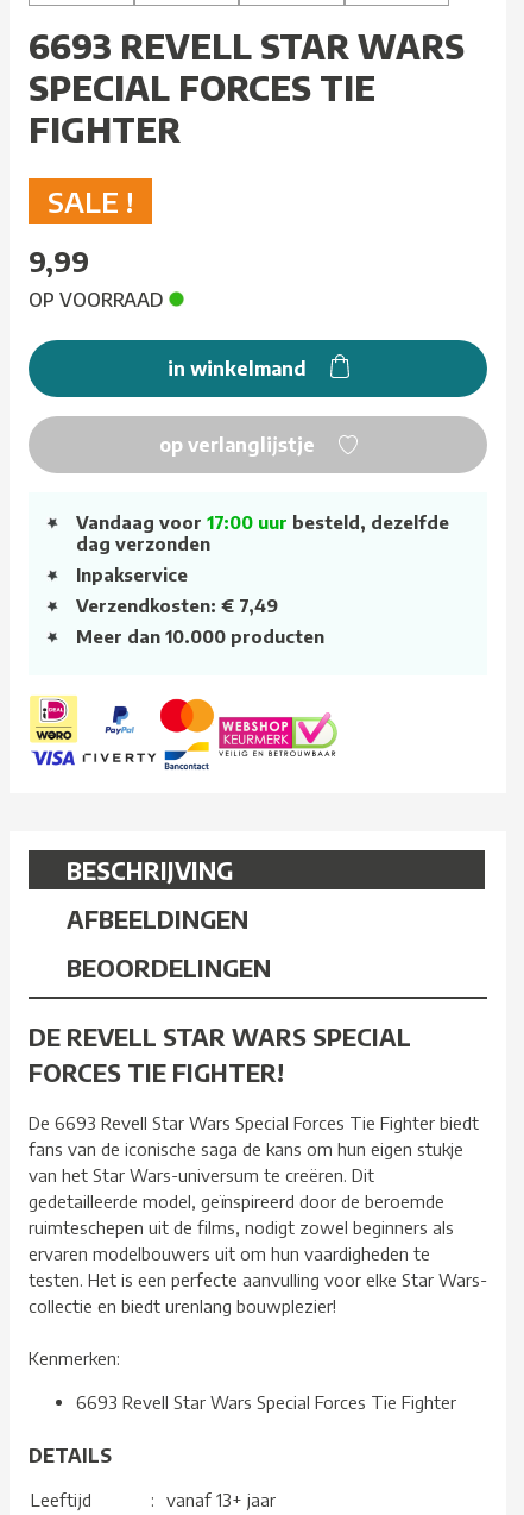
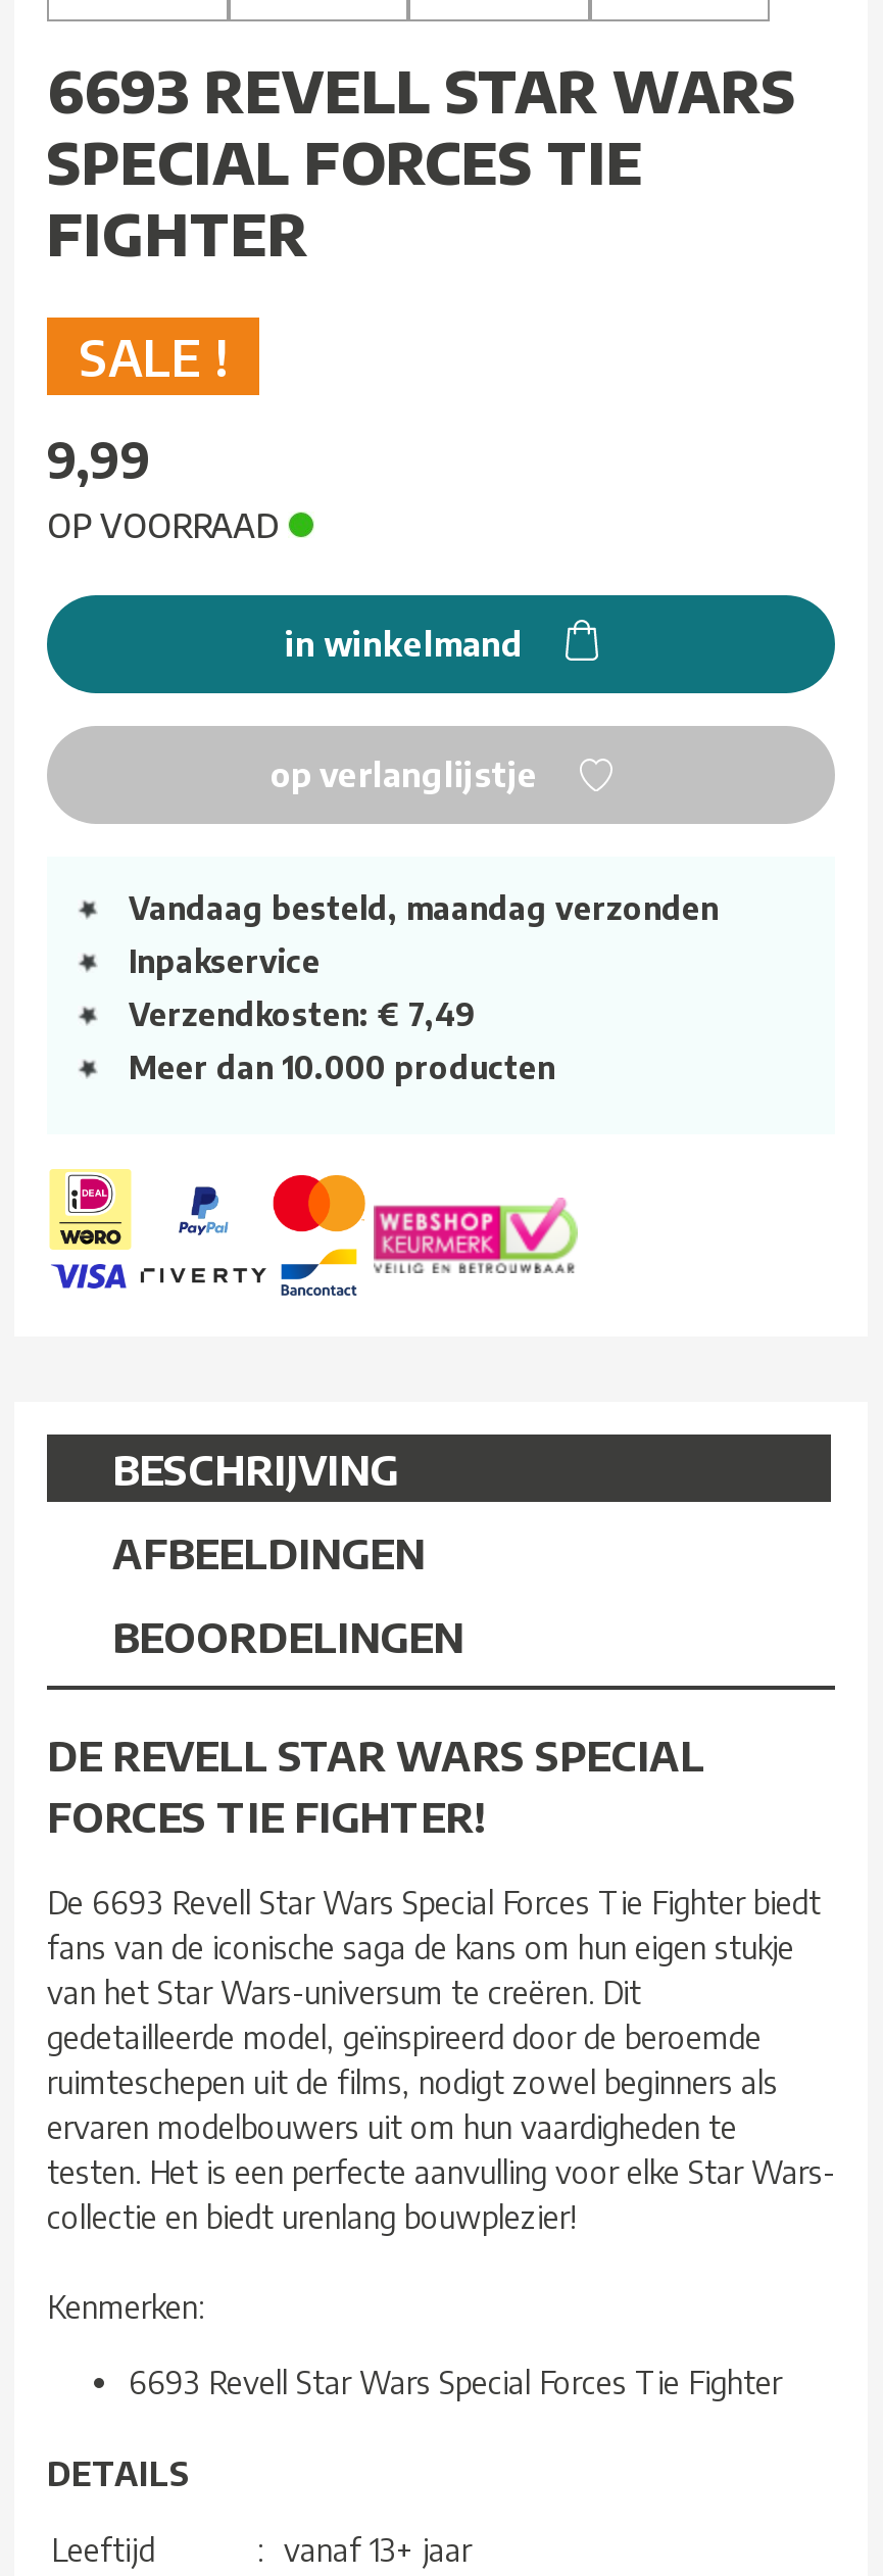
- Vandaag voor 17:00 uur besteld, dezelfde
- dag verzonden
+ Vandaag besteld, maandag verzonden
